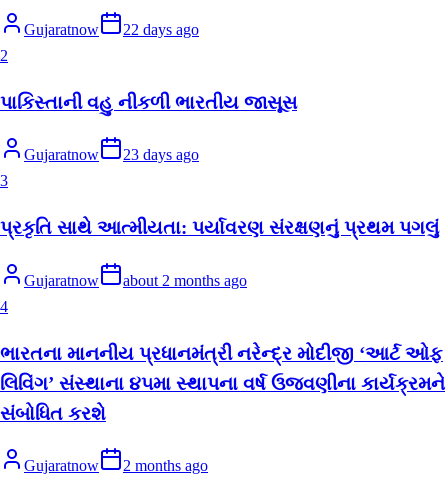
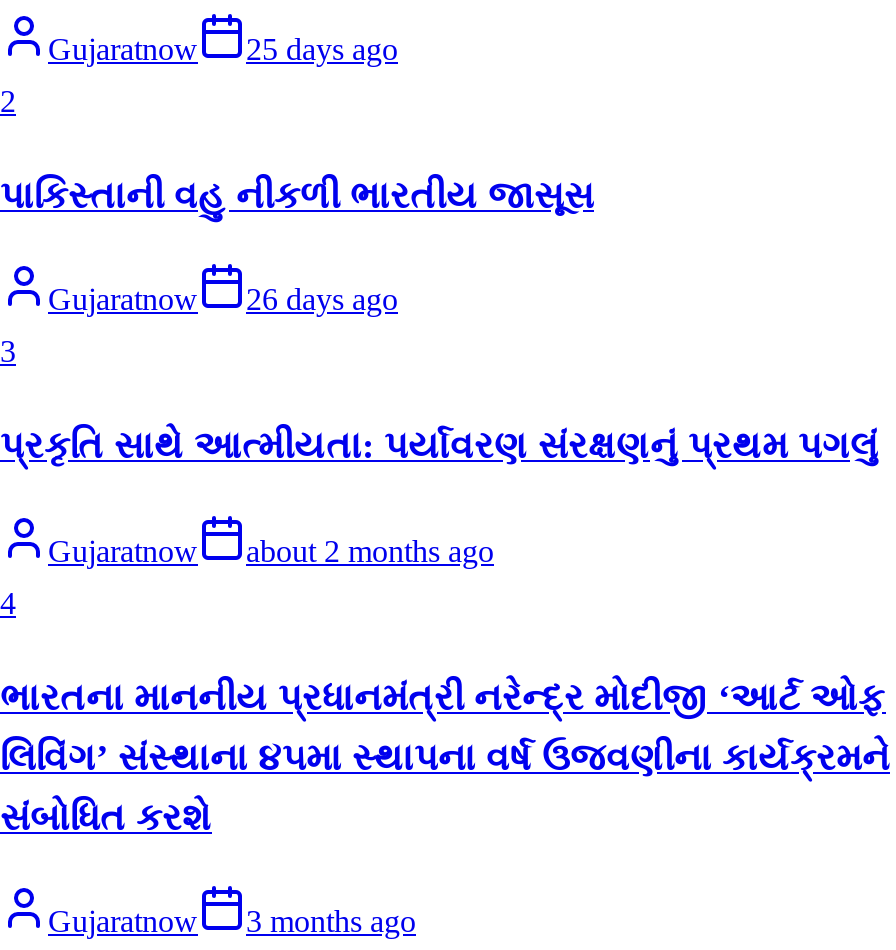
- Gujaratnow 22 days ago
+ Gujaratnow 25 days ago

- Gujaratnow 23 days ago
+ Gujaratnow 26 days ago

- Gujaratnow 2 months ago
+ Gujaratnow 3 months ago
